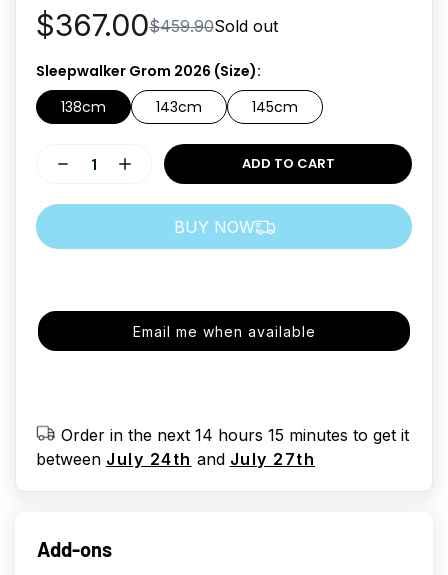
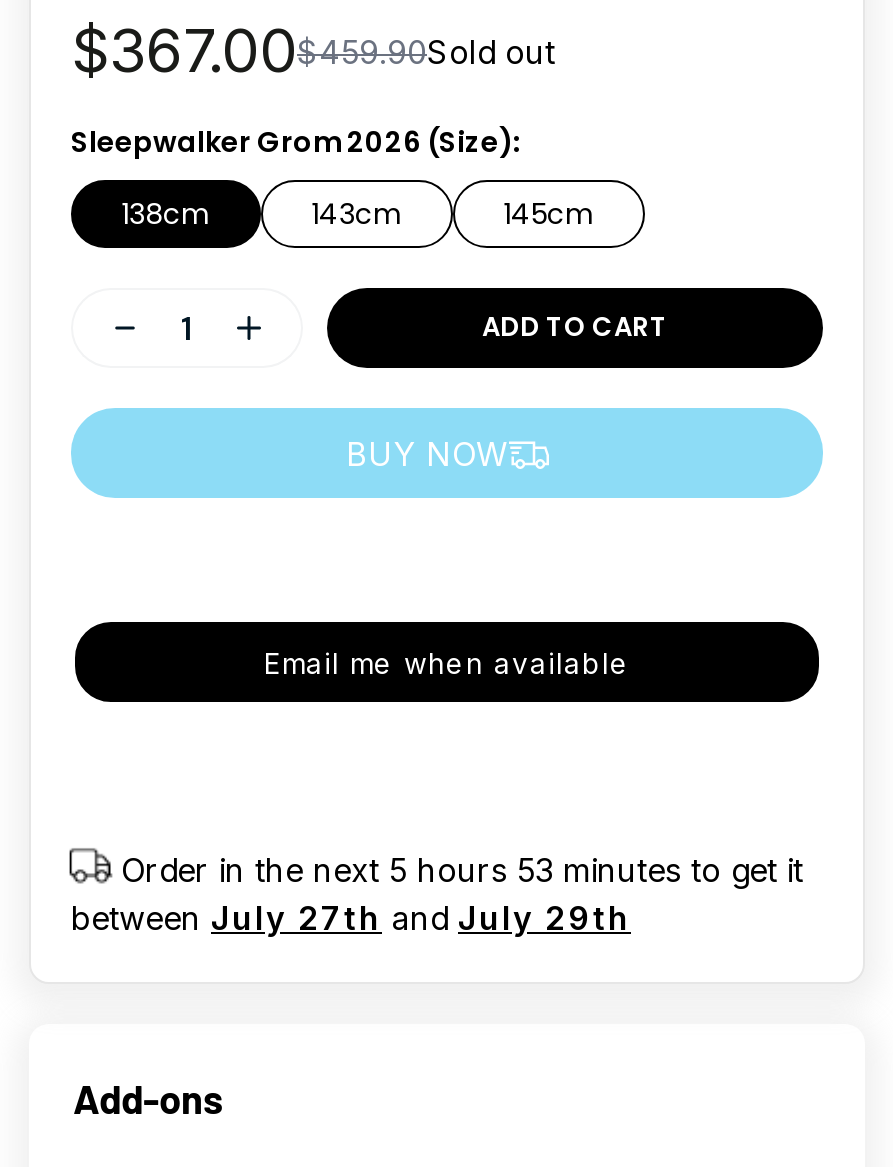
- Order in the next 14 hours 15 minutes to get it
+ Order in the next 5 hours 53 minutes to get it

- between July 24th and July 27th
+ between July 27th and July 29th
